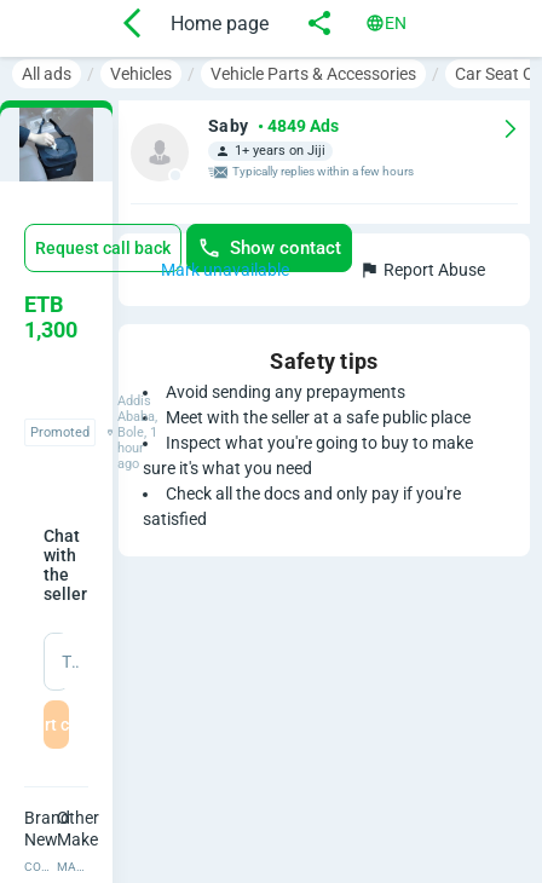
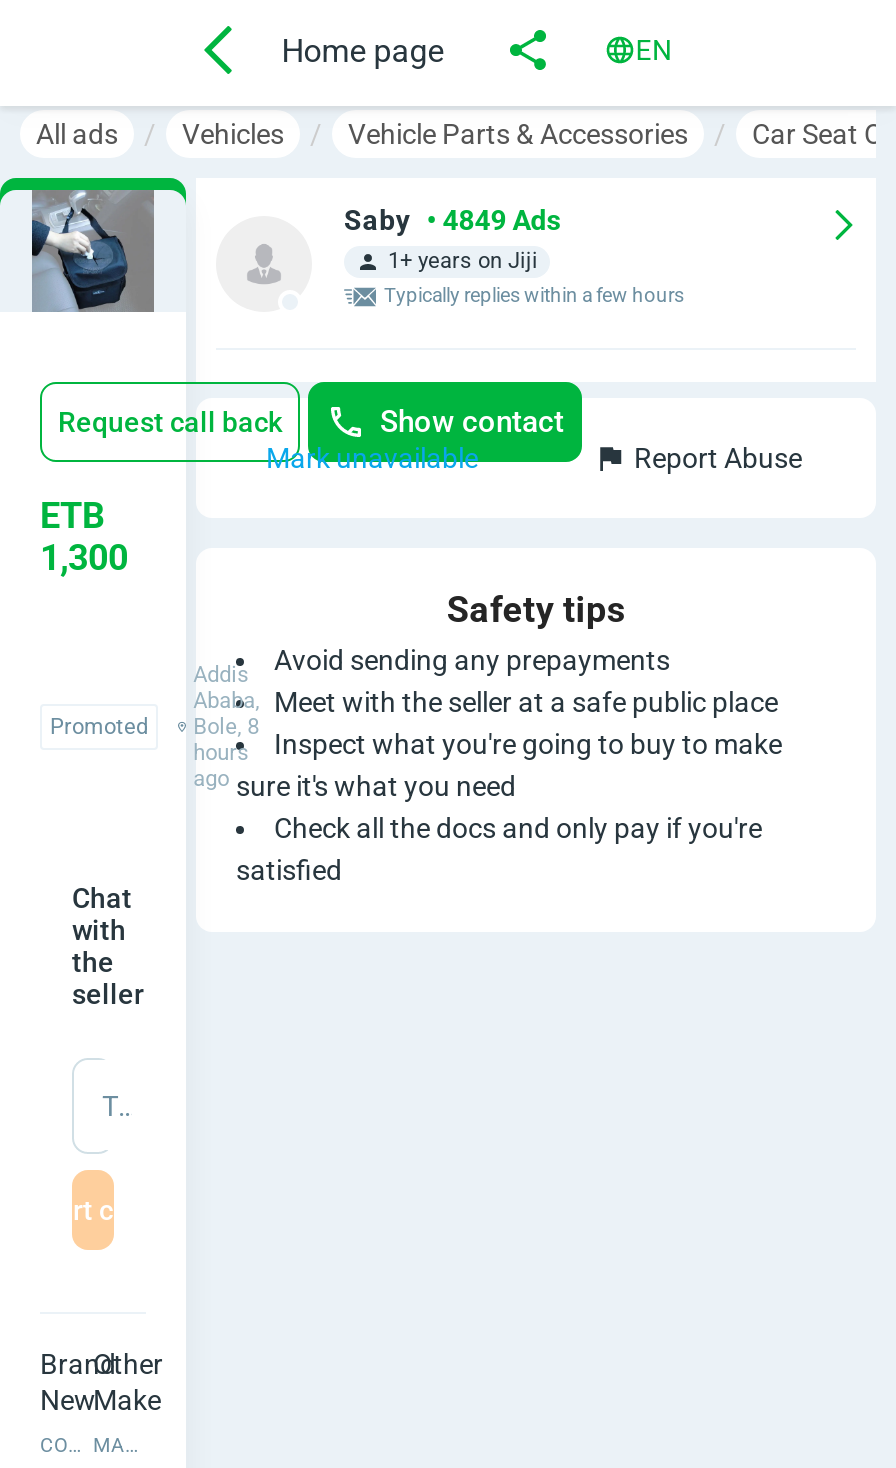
- Bole, 1
- hour
+ Bole, 8
+ hours
